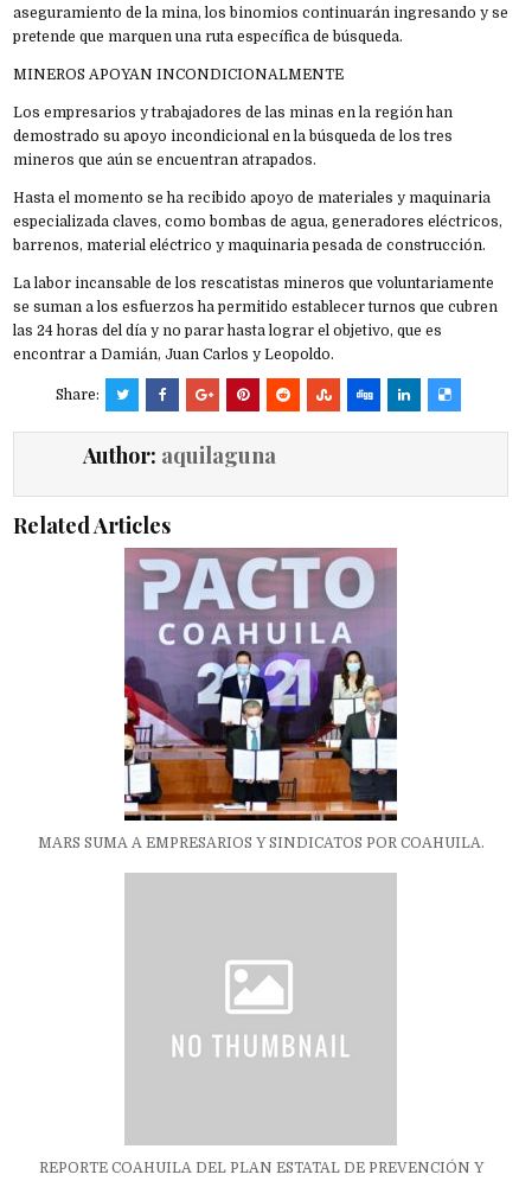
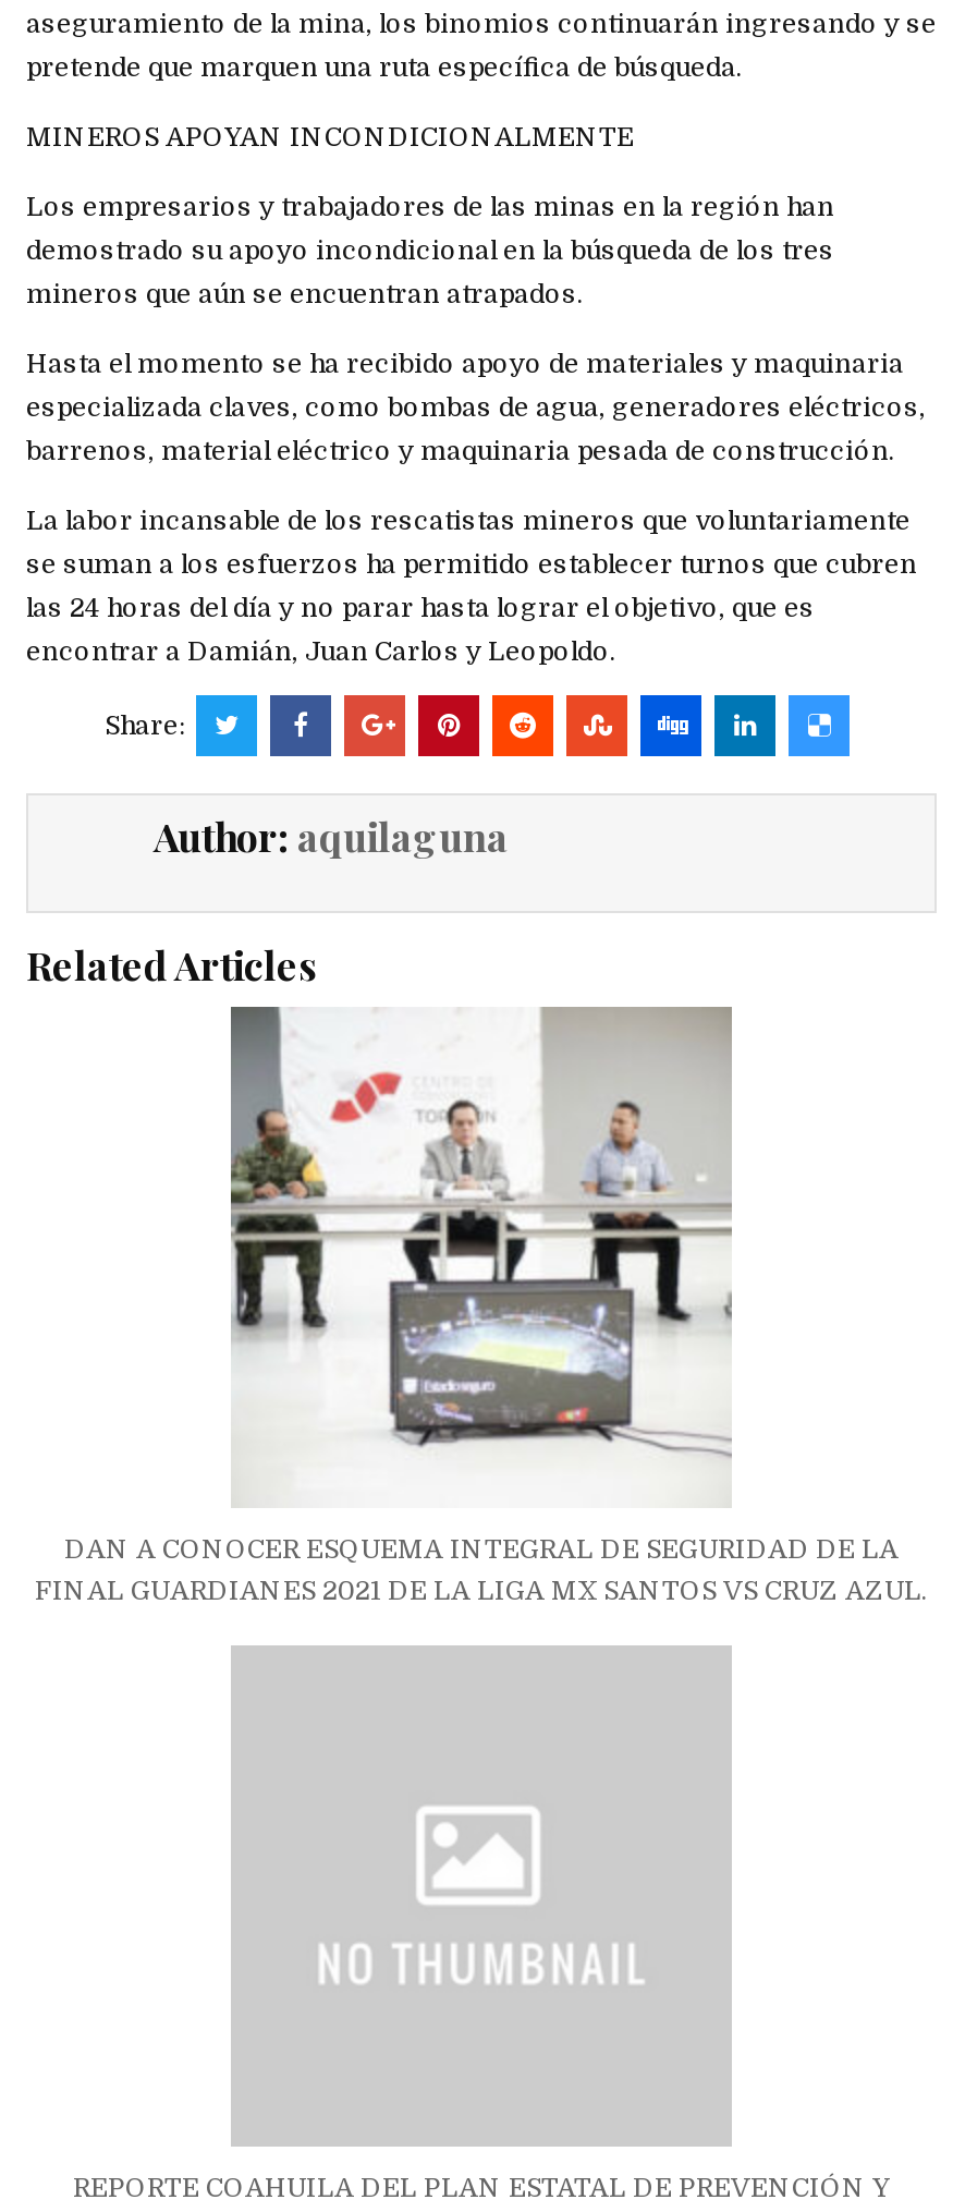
- [image]
- MARS SUMA A EMPRESARIOS Y SINDICATOS POR COAHUILA.
+ [image]
+ DAN A CONOCER ESQUEMA INTEGRAL DE SEGURIDAD DE LA
+ FINAL GUARDIANES 2021 DE LA LIGA MX SANTOS VS CRUZ AZUL.
